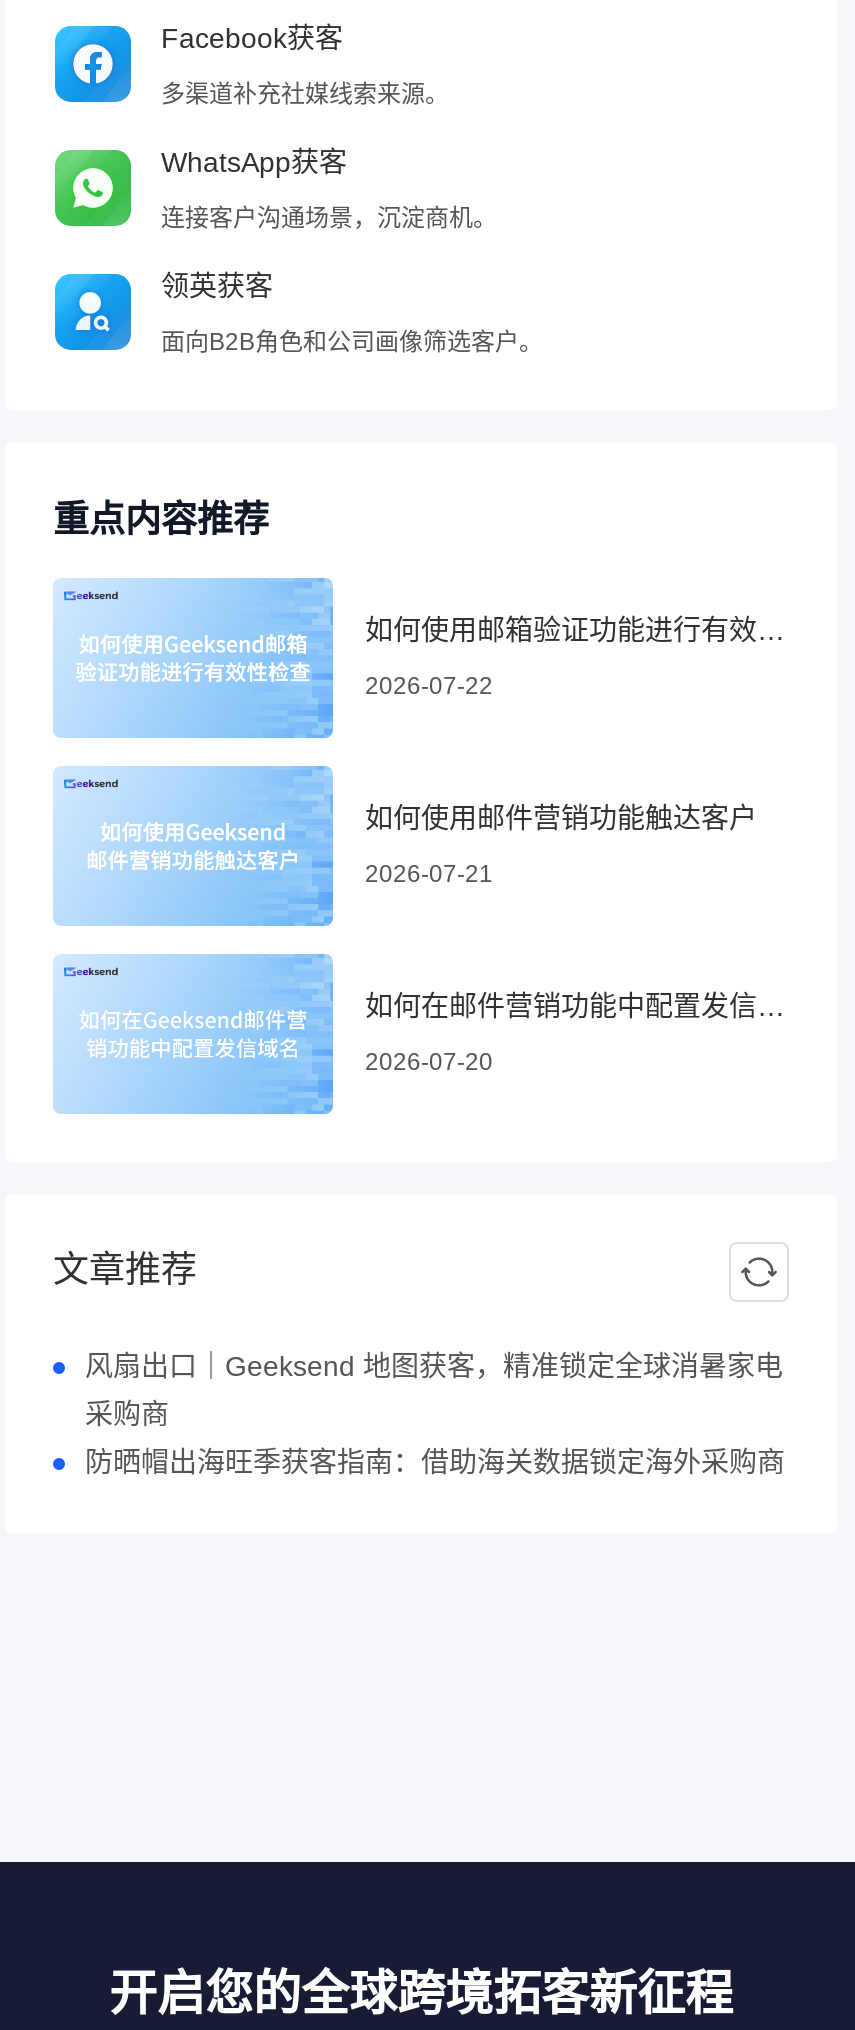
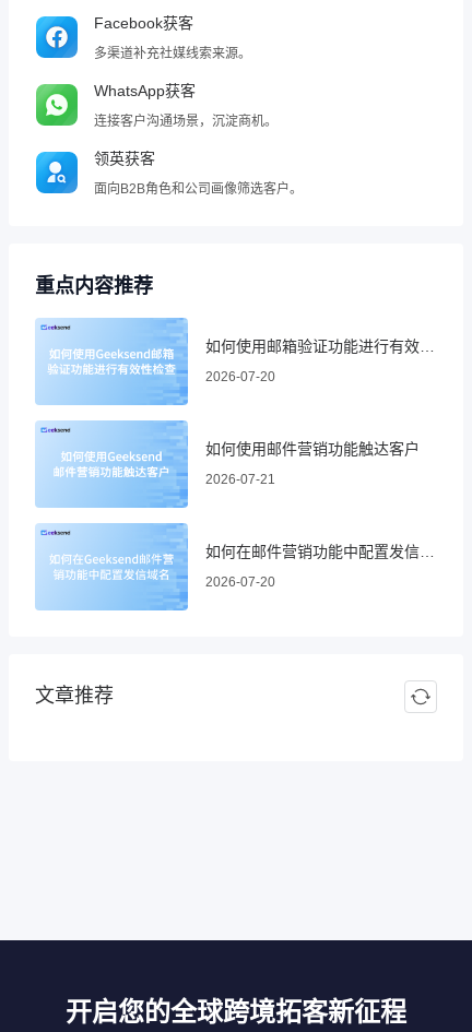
- 2026-07-22
+ 2026-07-20

- 风扇出口｜Geeksend 地图获客，精准锁定全球消暑家电
- 采购商
- 防晒帽出海旺季获客指南：借助海关数据锁定海外采购商
